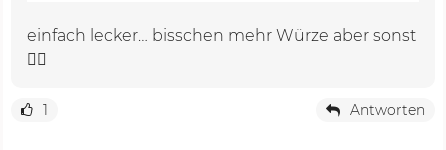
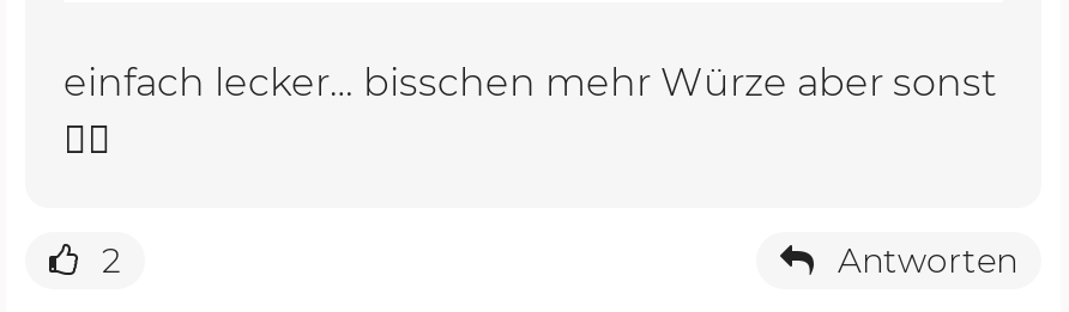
- 1
+ 2
